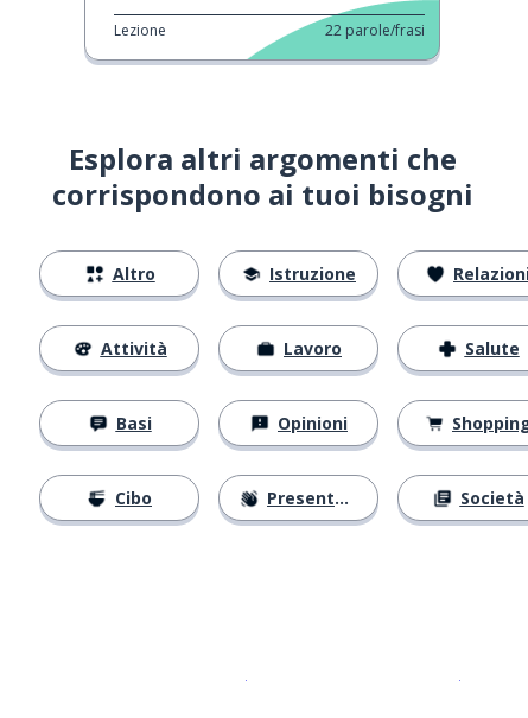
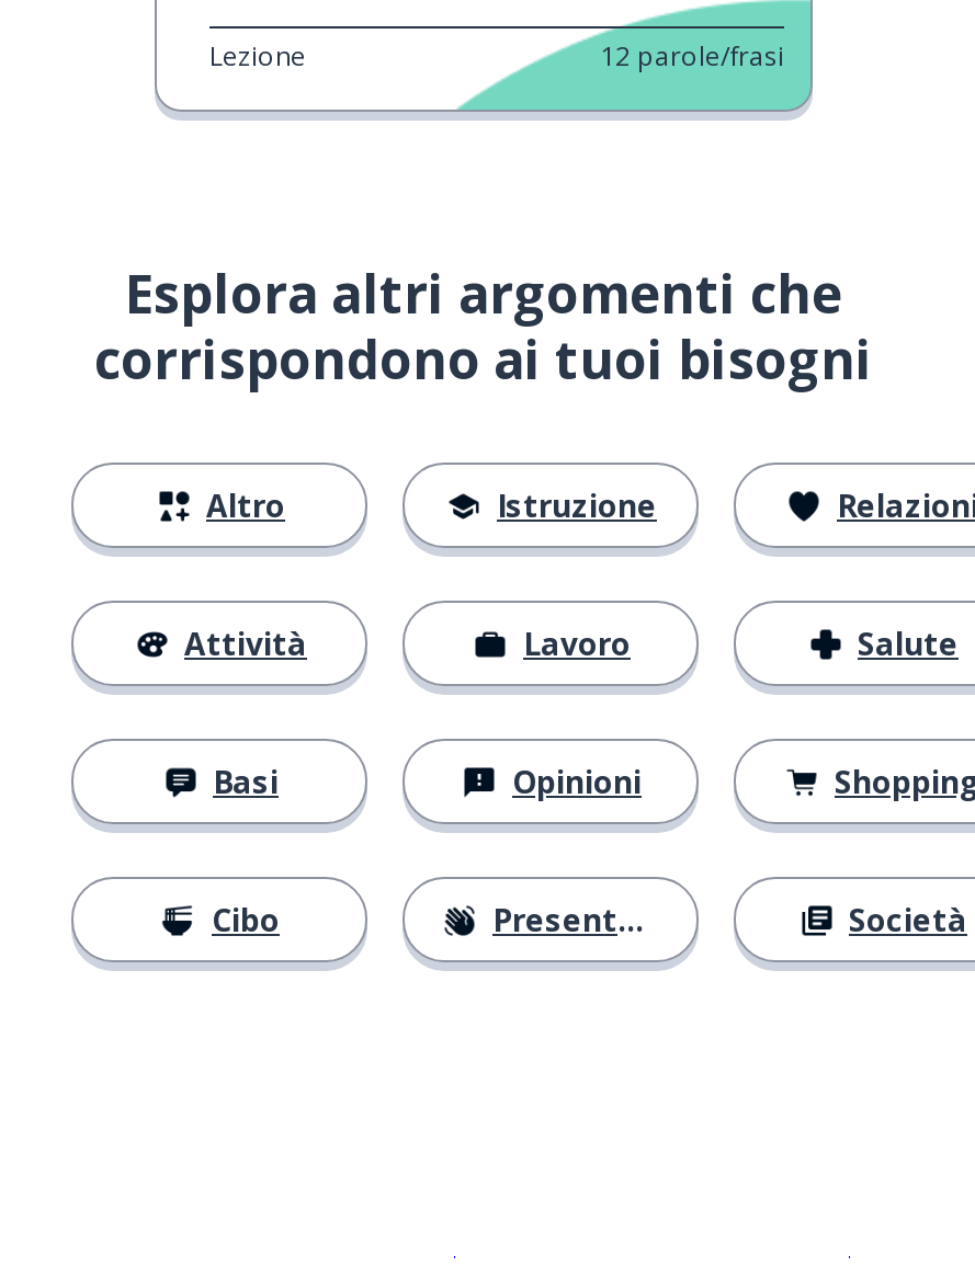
- 22 parole/frasi
+ 12 parole/frasi
